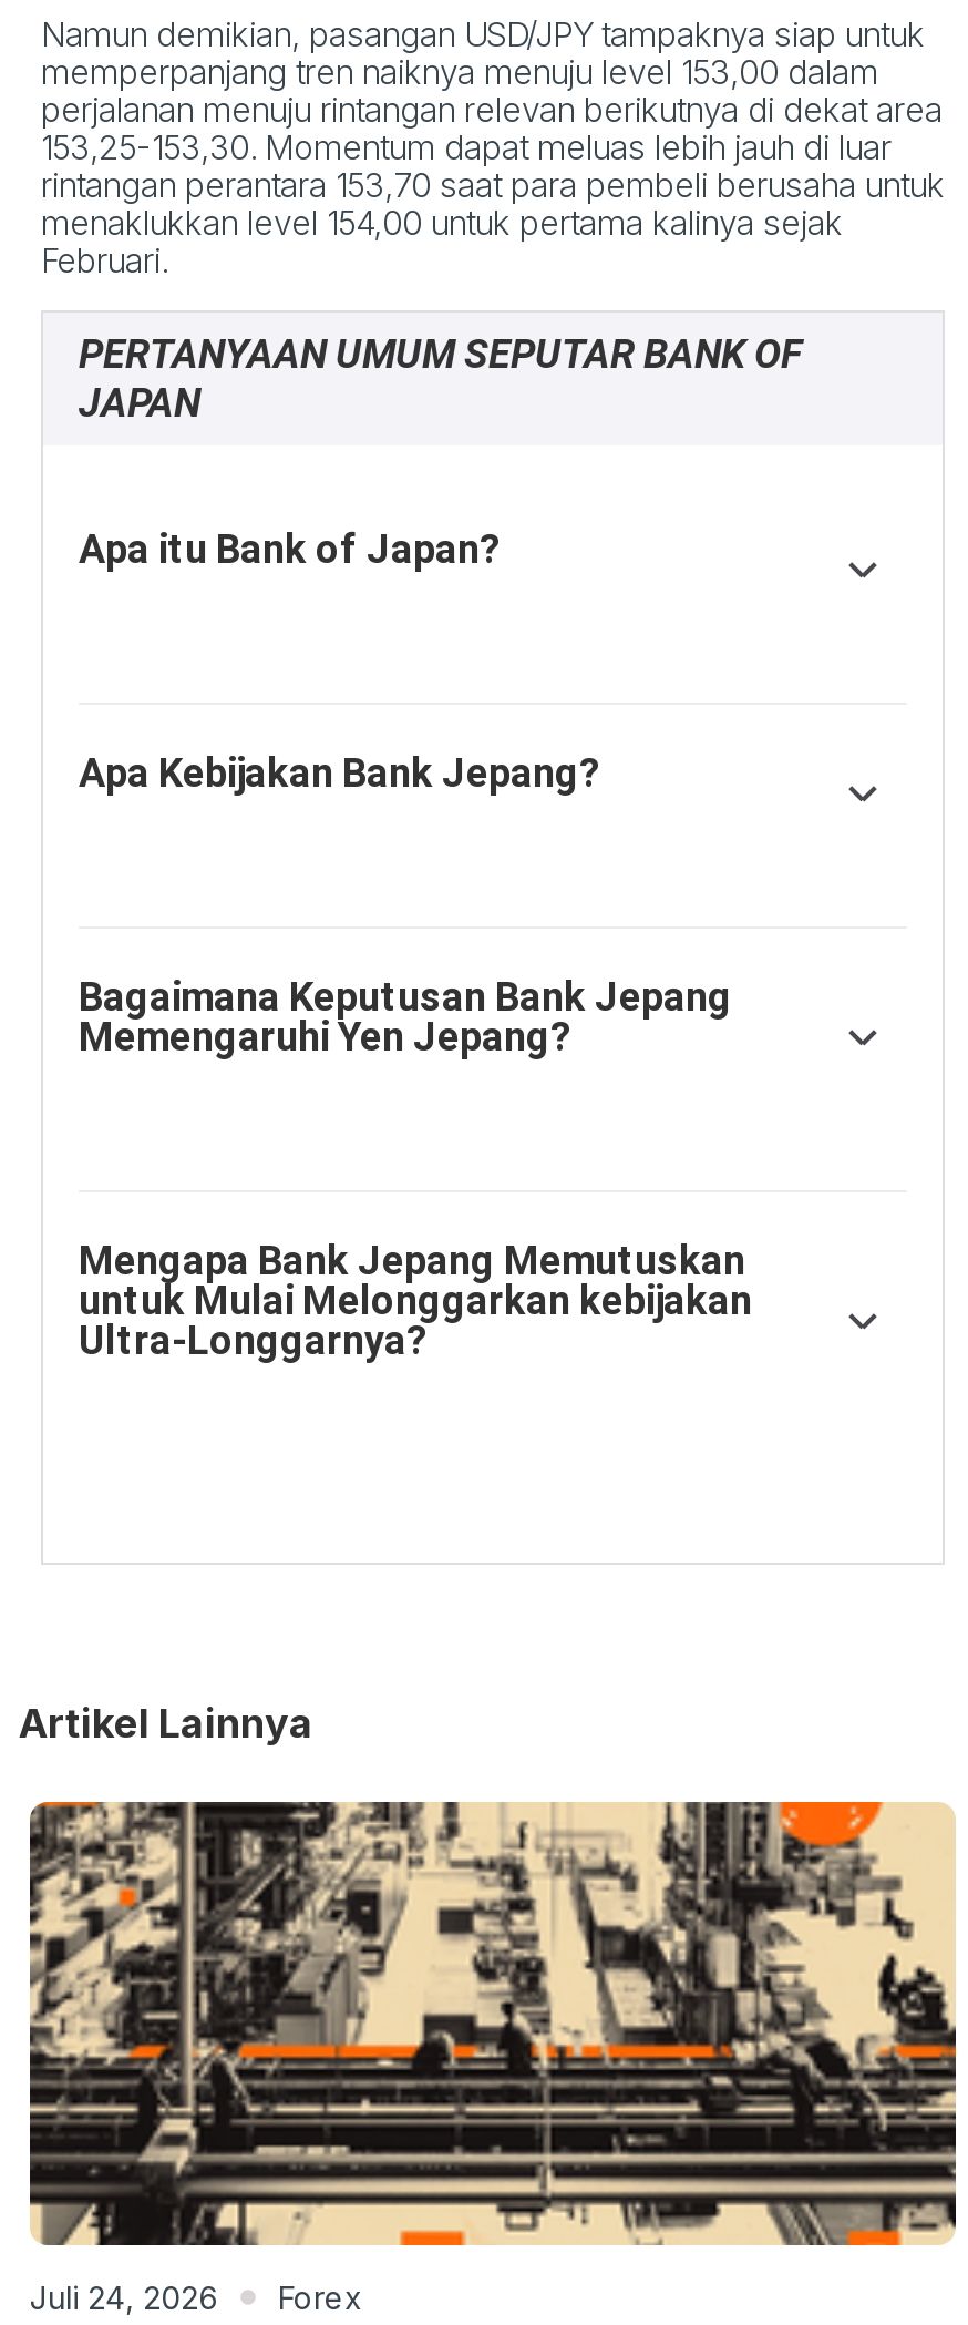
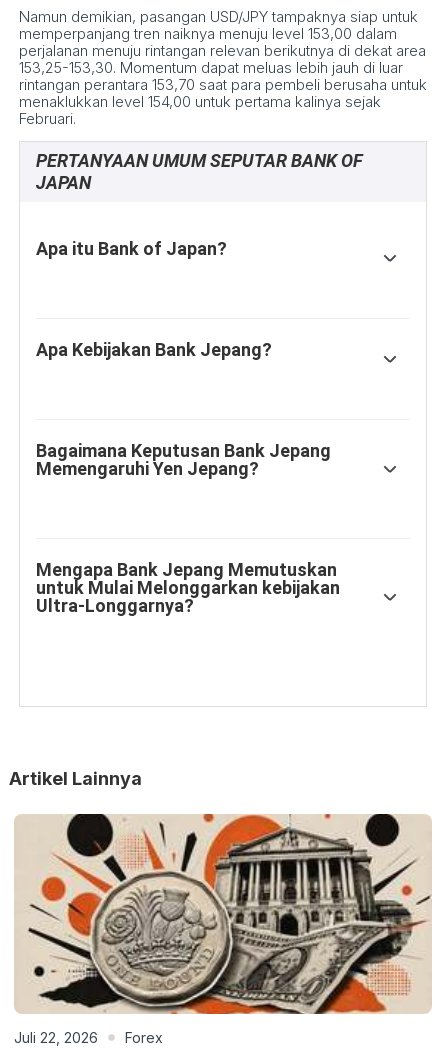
- [image]
- Juli 24, 2026 Forex
+ [image]
+ Juli 22, 2026 Forex
